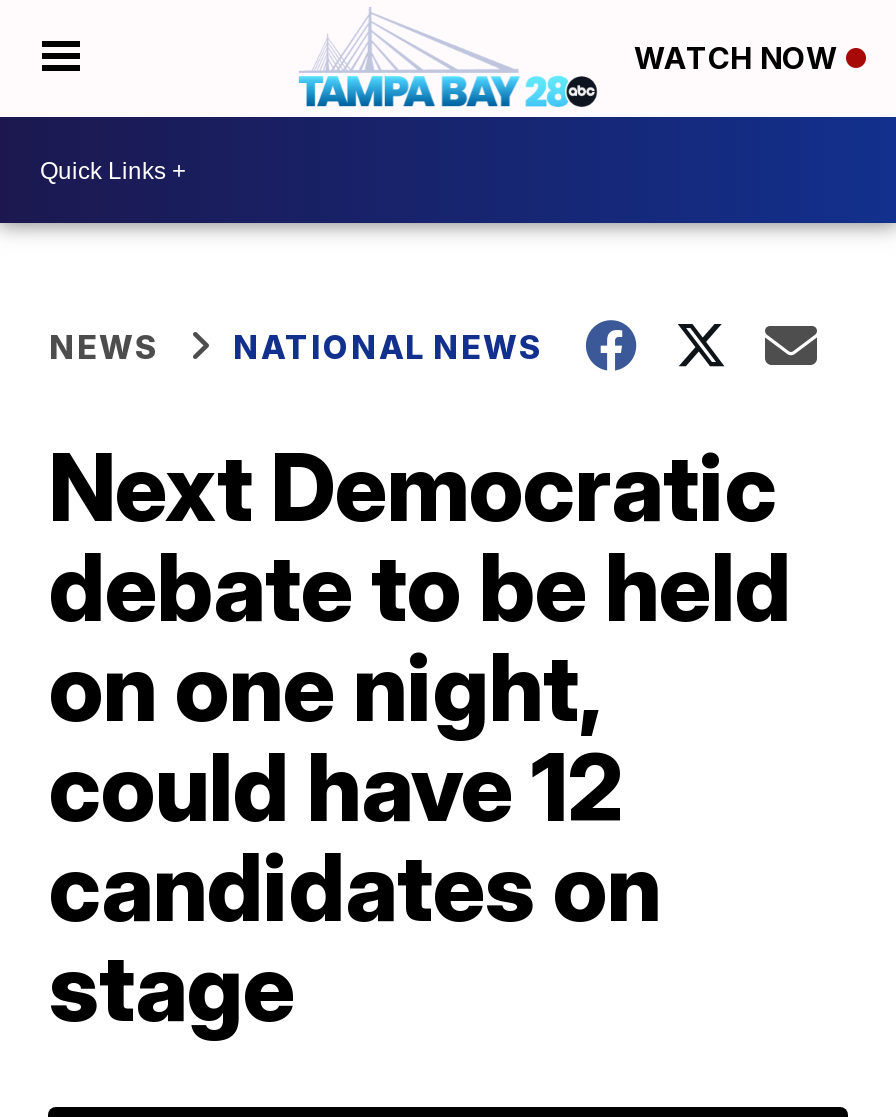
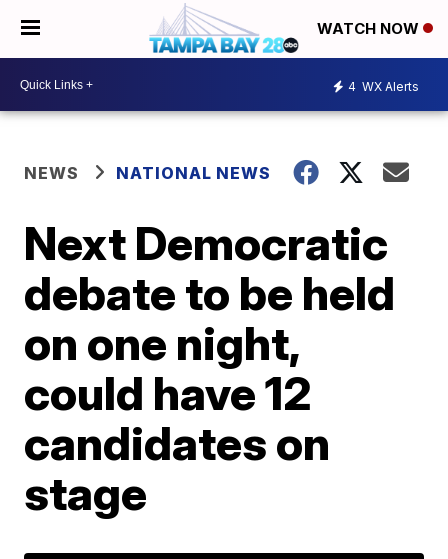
+ 4 WX Alerts
